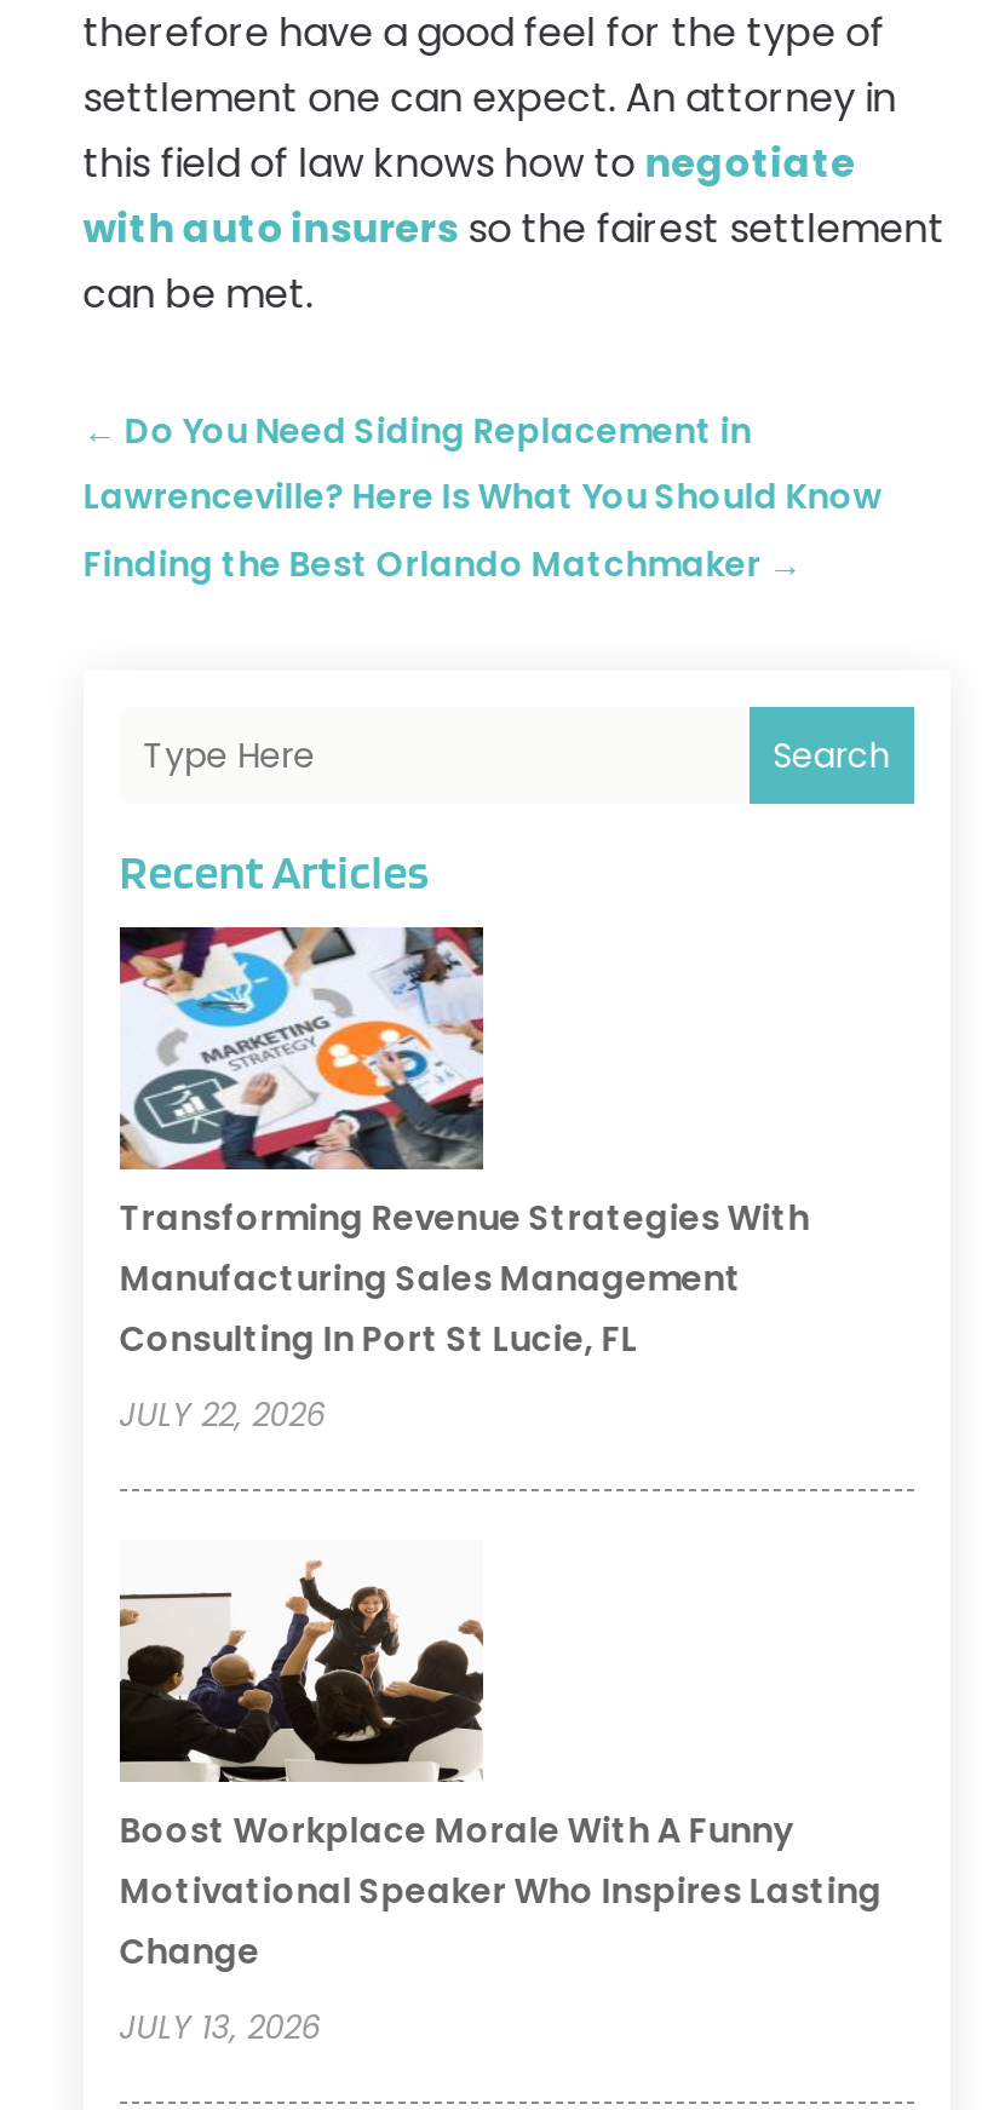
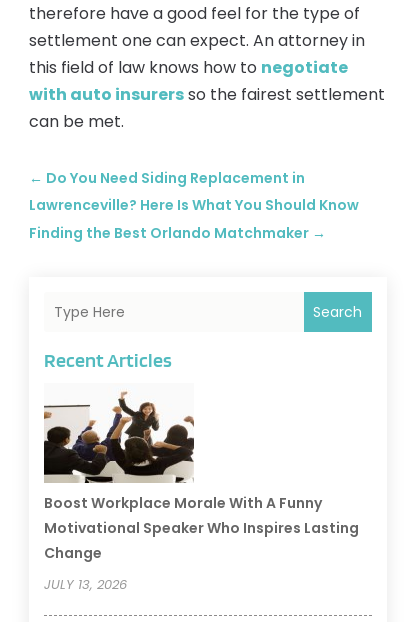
- [image]
- Transforming Revenue Strategies With
- Manufacturing Sales Management
- Consulting In Port St Lucie, FL
- JULY 22, 2026
